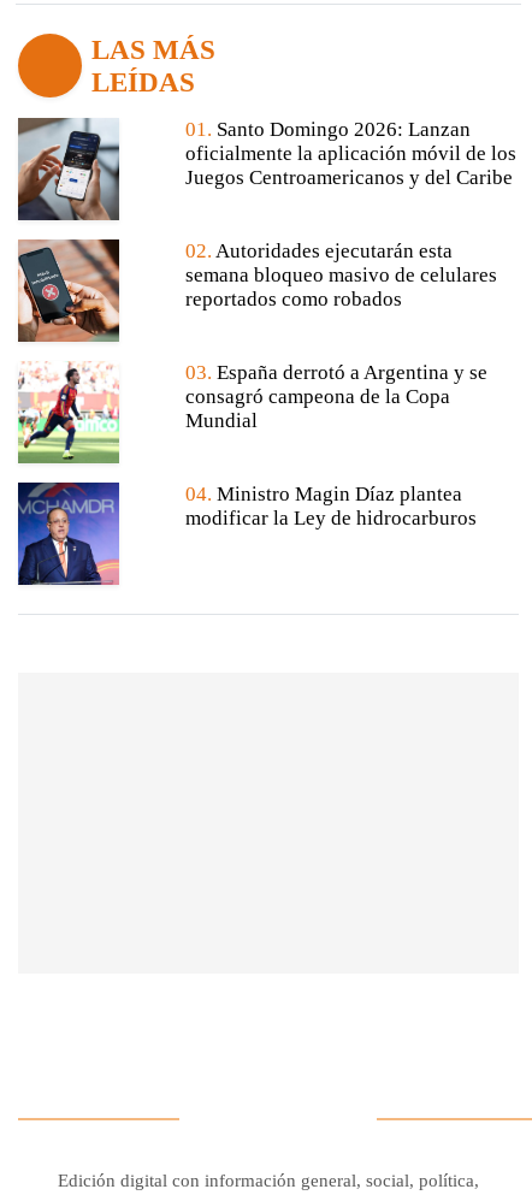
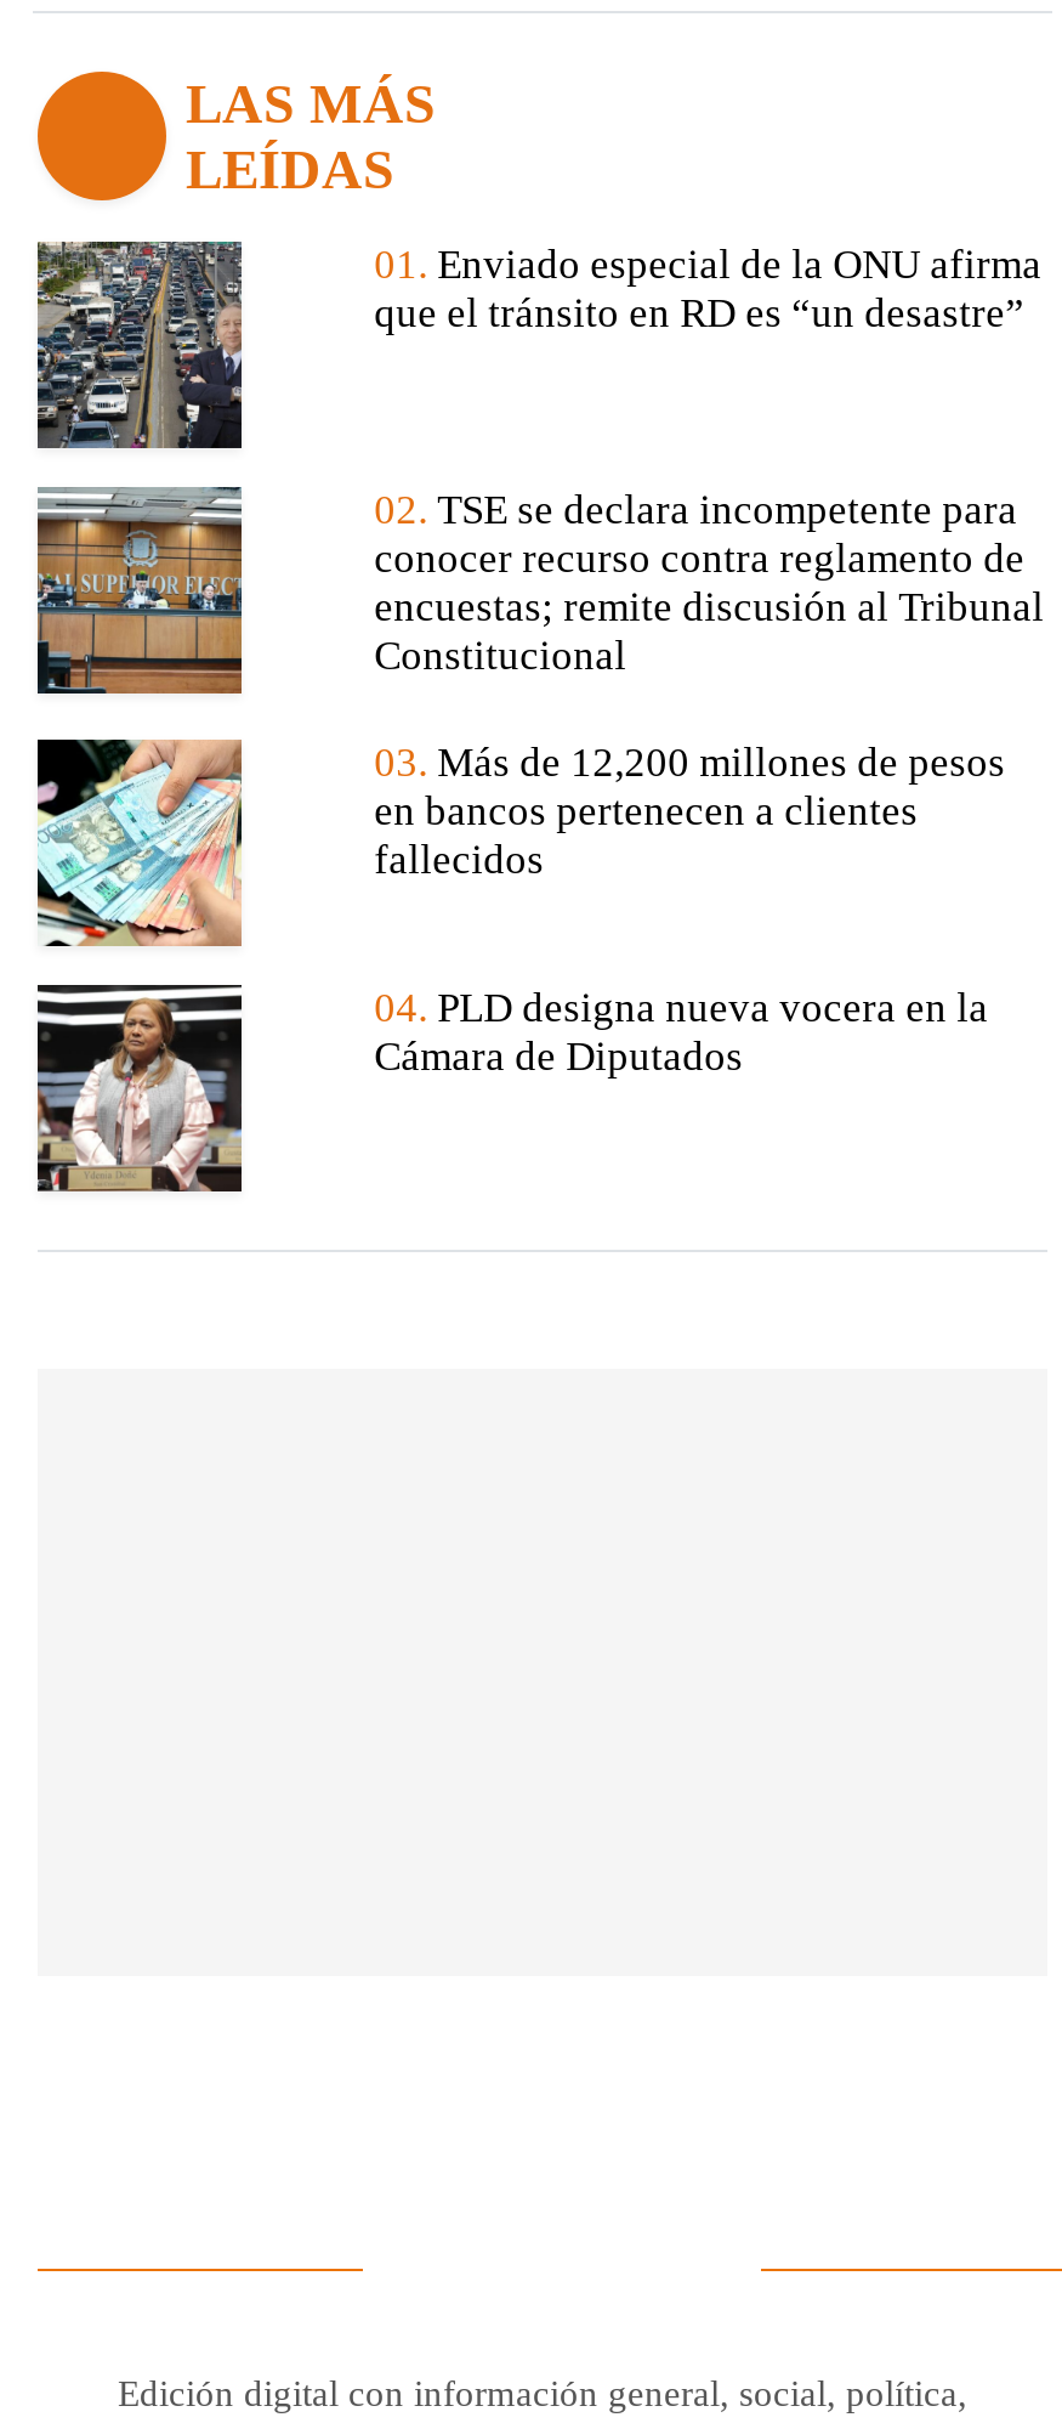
- [image]
+ [image]

- 01. Santo Domingo 2026: Lanzan
- oficialmente la aplicación móvil de los
- Juegos Centroamericanos y del Caribe
+ 01. Enviado especial de la ONU afirma
+ que el tránsito en RD es “un desastre”

- [image]
+ [image]

- 02. Autoridades ejecutarán esta
- semana bloqueo masivo de celulares
- reportados como robados
+ 02. TSE se declara incompetente para
+ conocer recurso contra reglamento de
+ encuestas; remite discusión al Tribunal
+ Constitucional

- [image]
+ [image]

- 03. España derrotó a Argentina y se
- consagró campeona de la Copa
- Mundial
+ 03. Más de 12,200 millones de pesos
+ en bancos pertenecen a clientes
+ fallecidos

- [image]
+ [image]

- 04. Ministro Magin Díaz plantea
- modificar la Ley de hidrocarburos
+ 04. PLD designa nueva vocera en la
+ Cámara de Diputados
